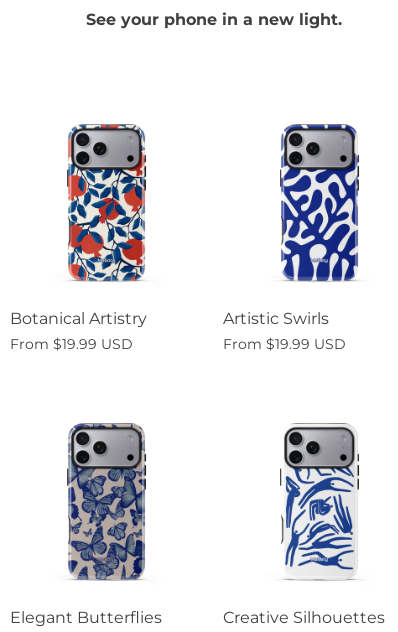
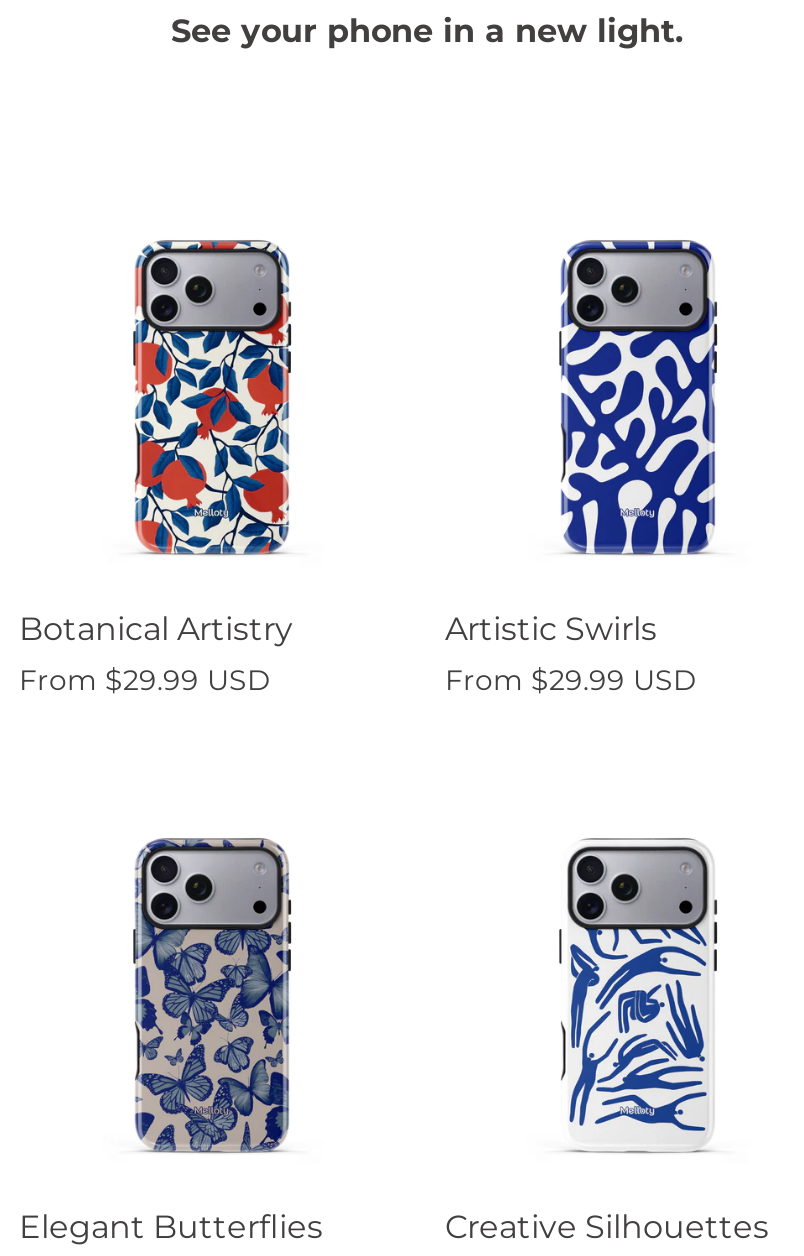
- From $19.99 USD
+ From $29.99 USD

- From $19.99 USD
+ From $29.99 USD
